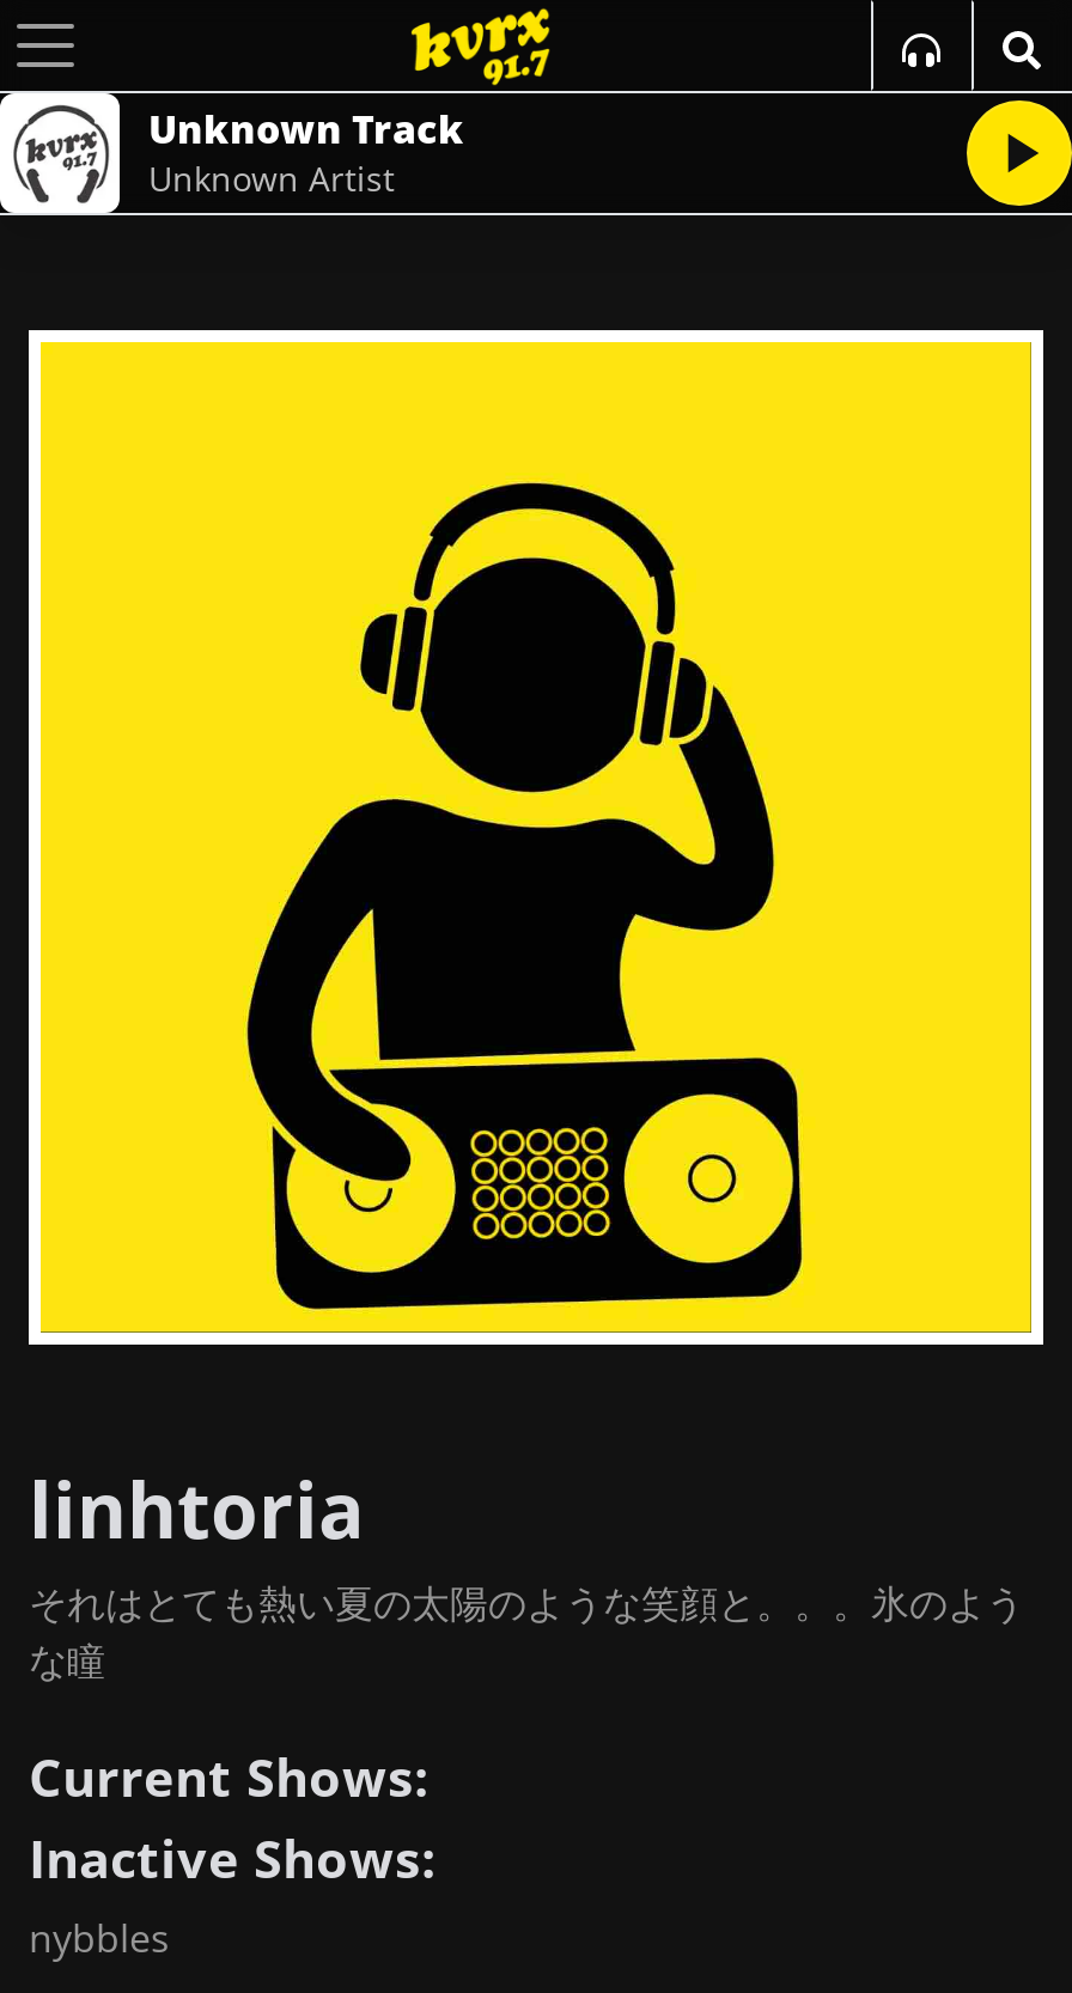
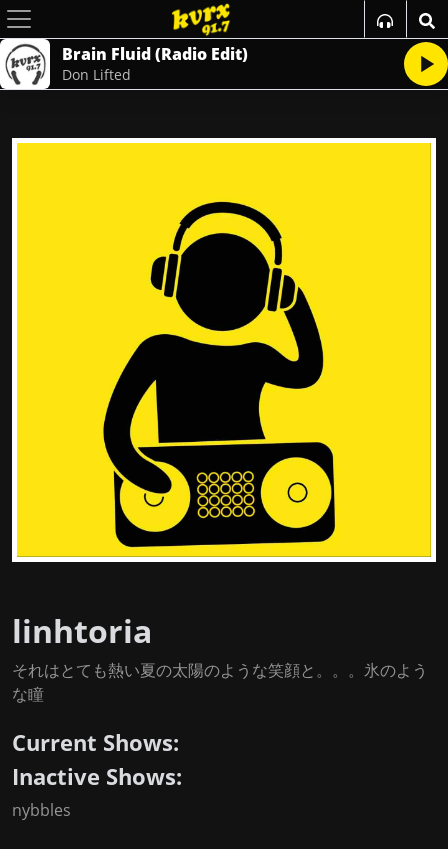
- Unknown Track
- Unknown Artist
+ Brain Fluid (Radio Edit)
+ Don Lifted
